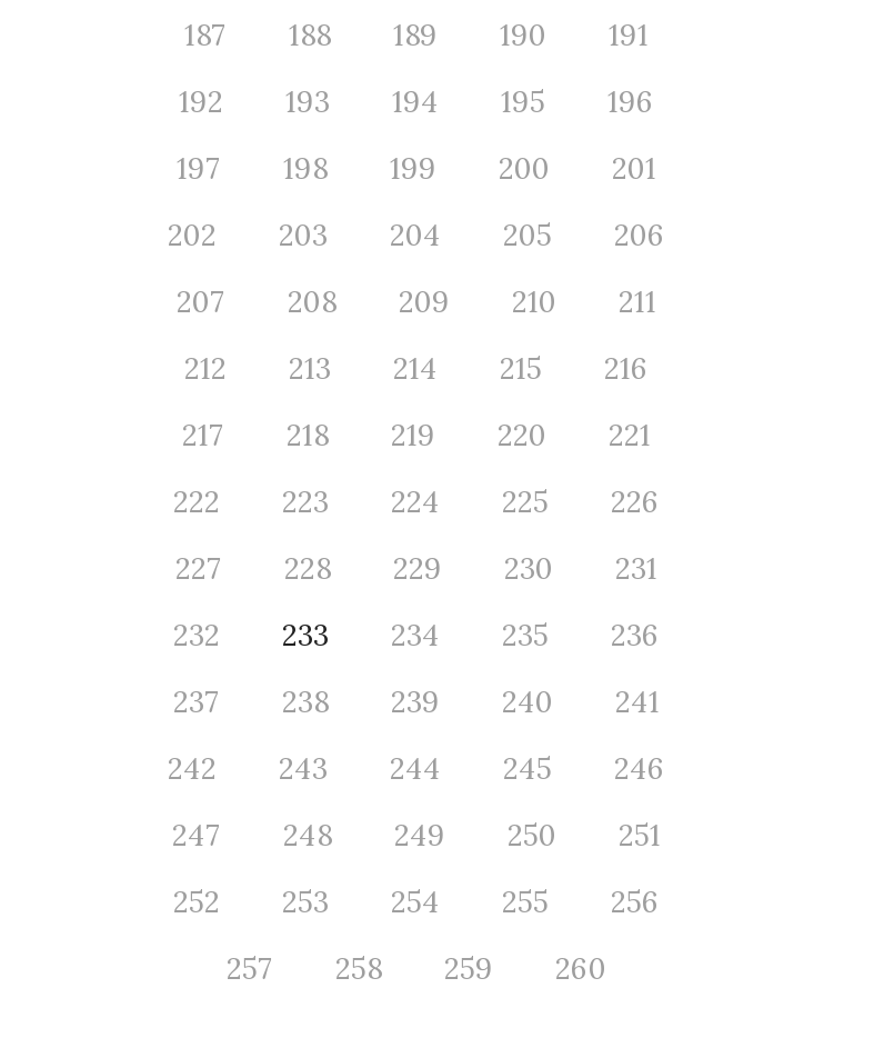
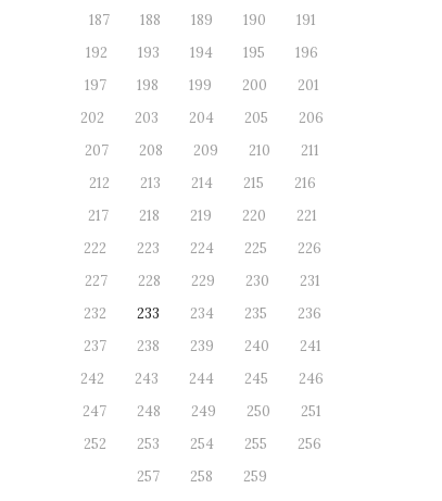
- 260
